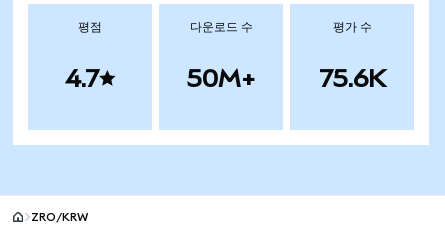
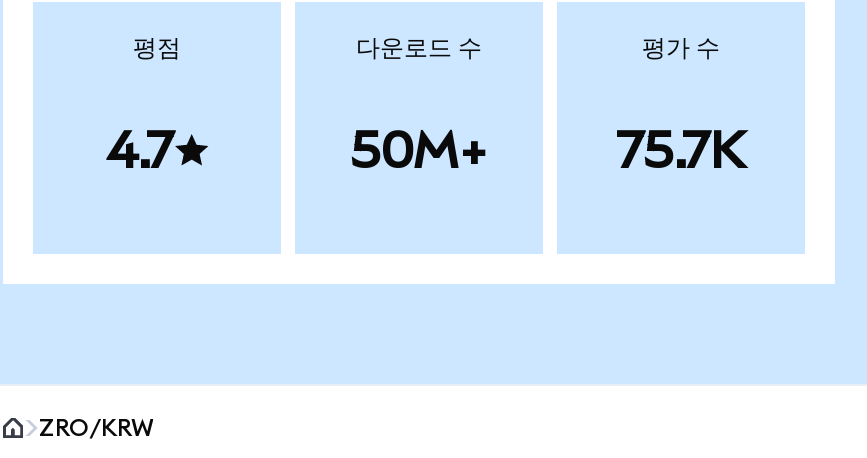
- 75.6K
+ 75.7K
